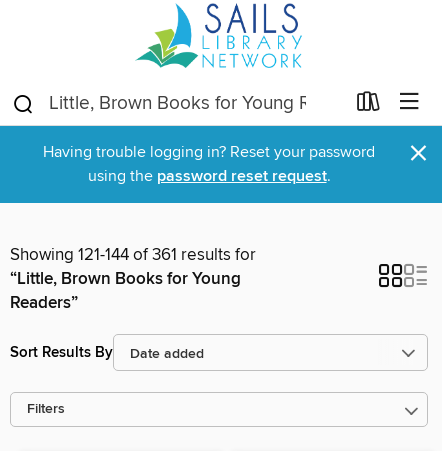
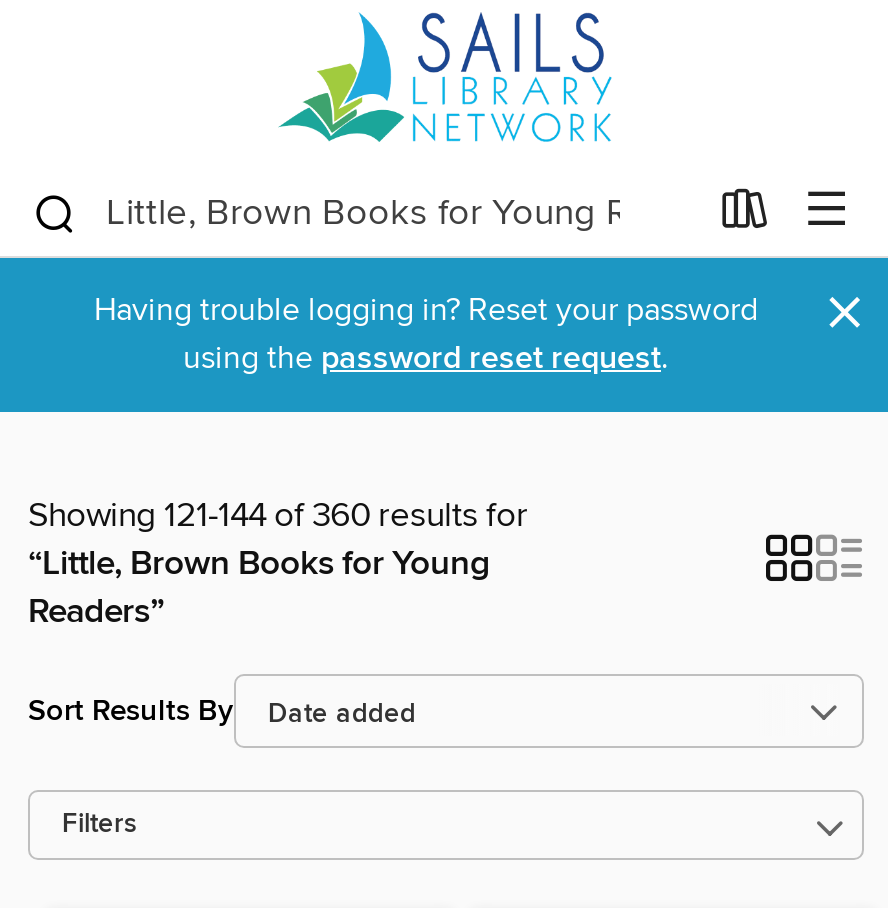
- Showing 121-144 of 361 results for
+ Showing 121-144 of 360 results for
